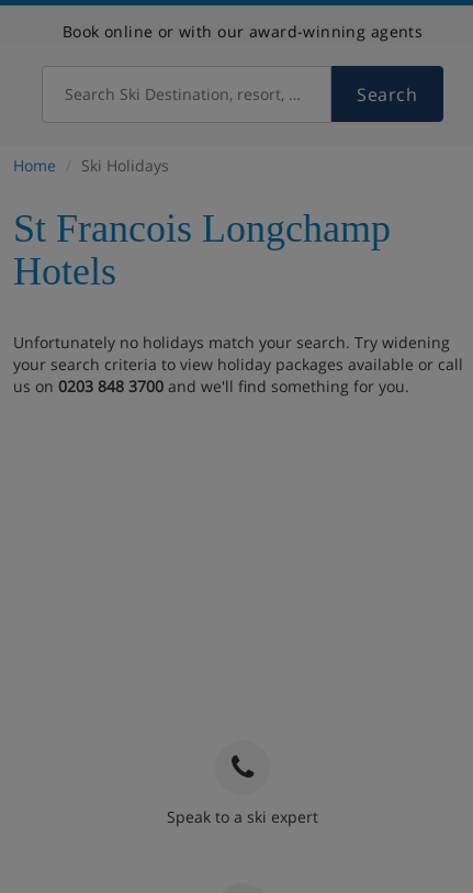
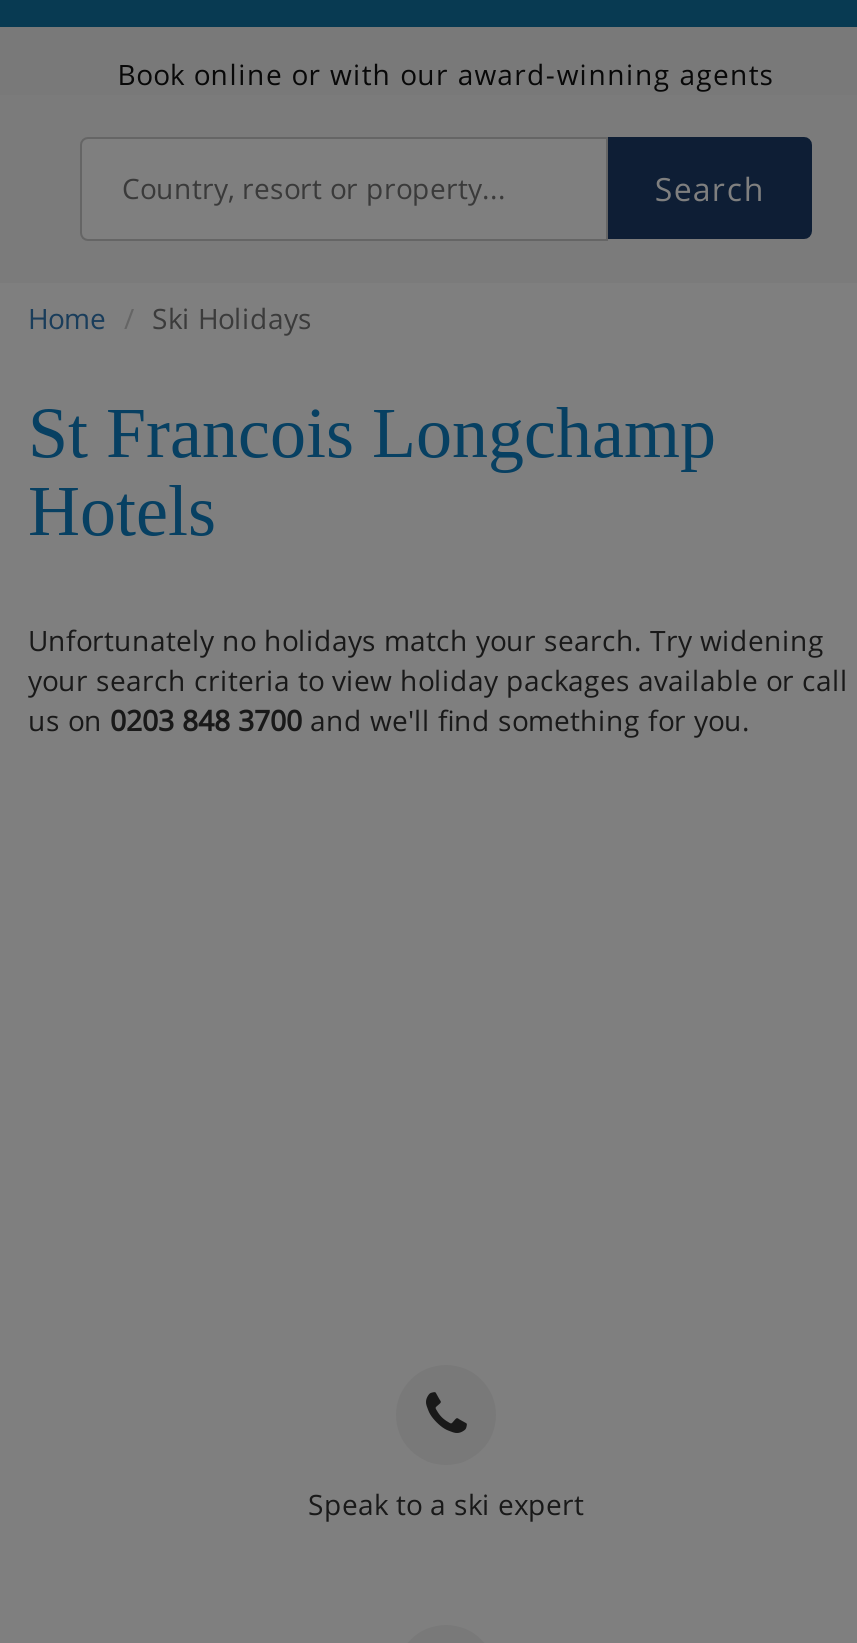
- Search Ski Destination, resort, country Search
+ Country, resort or property...
+ Search
